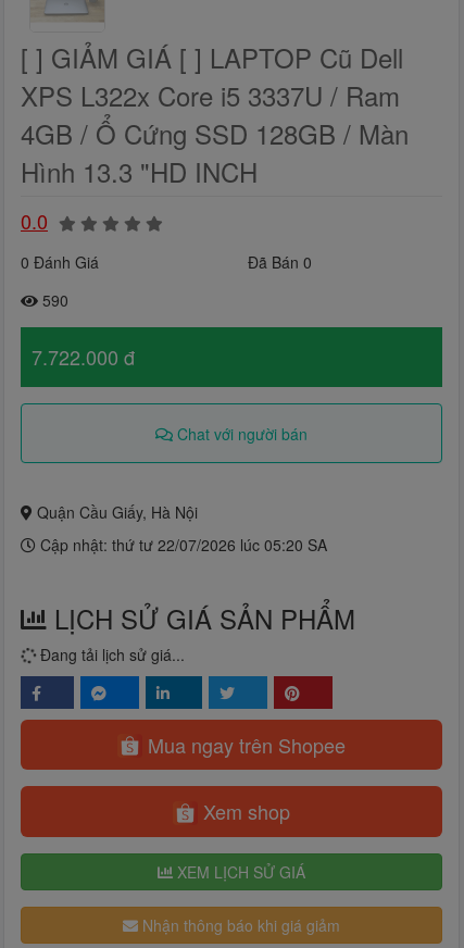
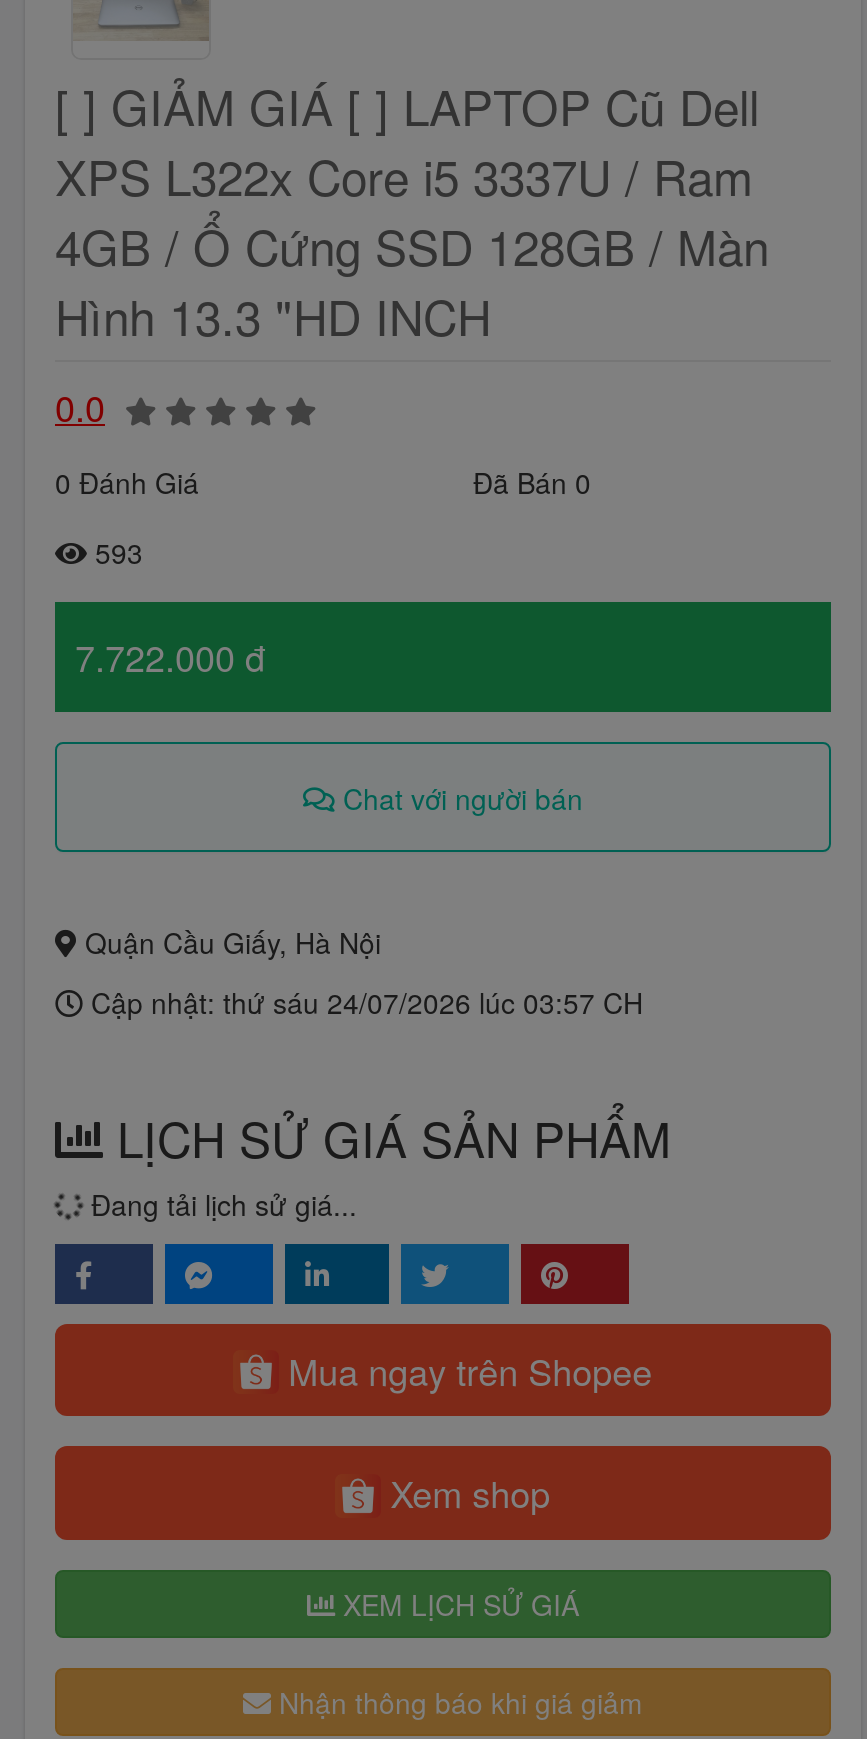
- 590
+ 593

- Cập nhật: thứ tư 22/07/2026 lúc 05:20 SA
+ Cập nhật: thứ sáu 24/07/2026 lúc 03:57 CH
